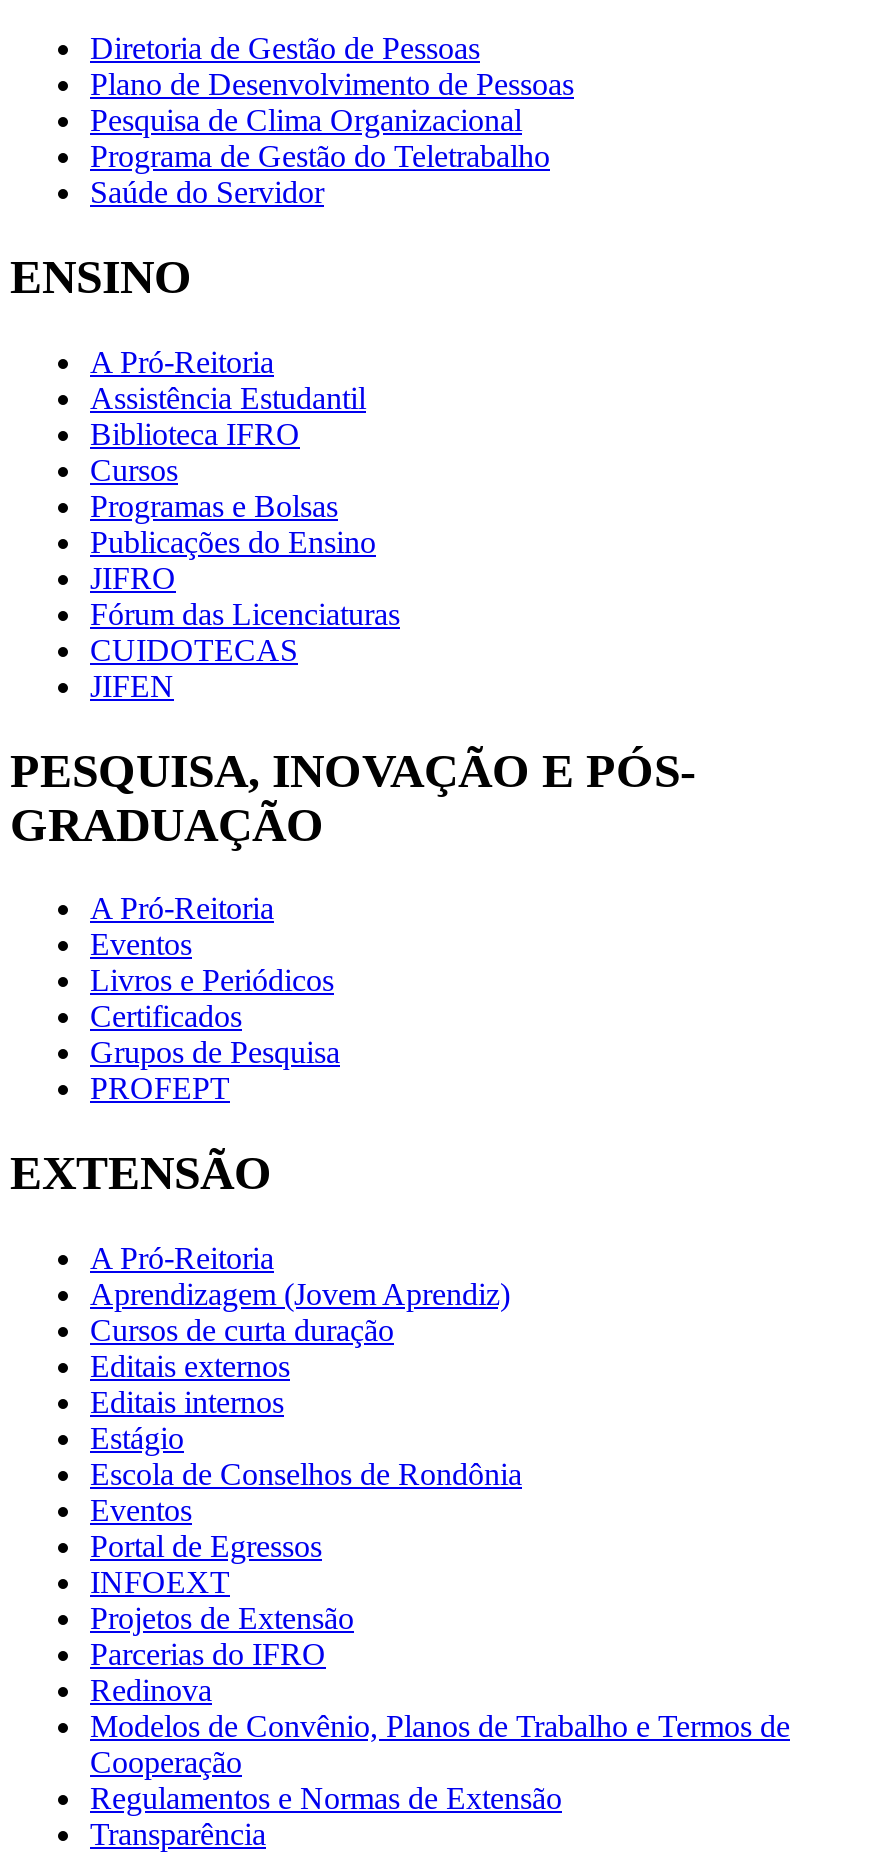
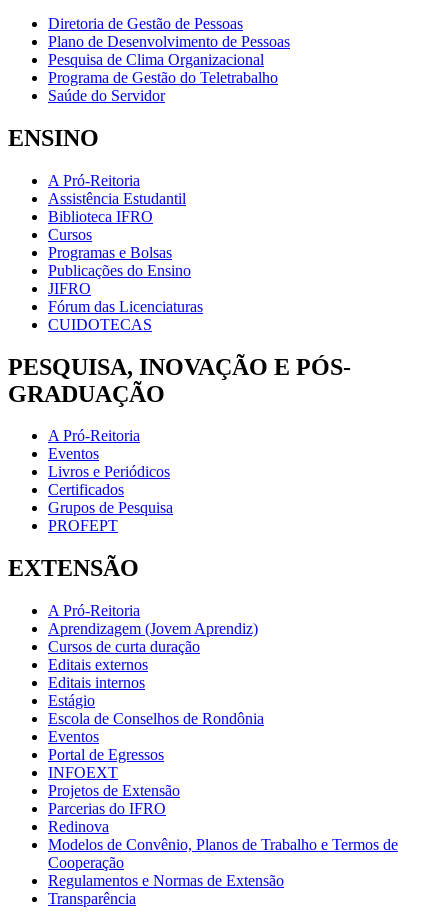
- JIFEN
